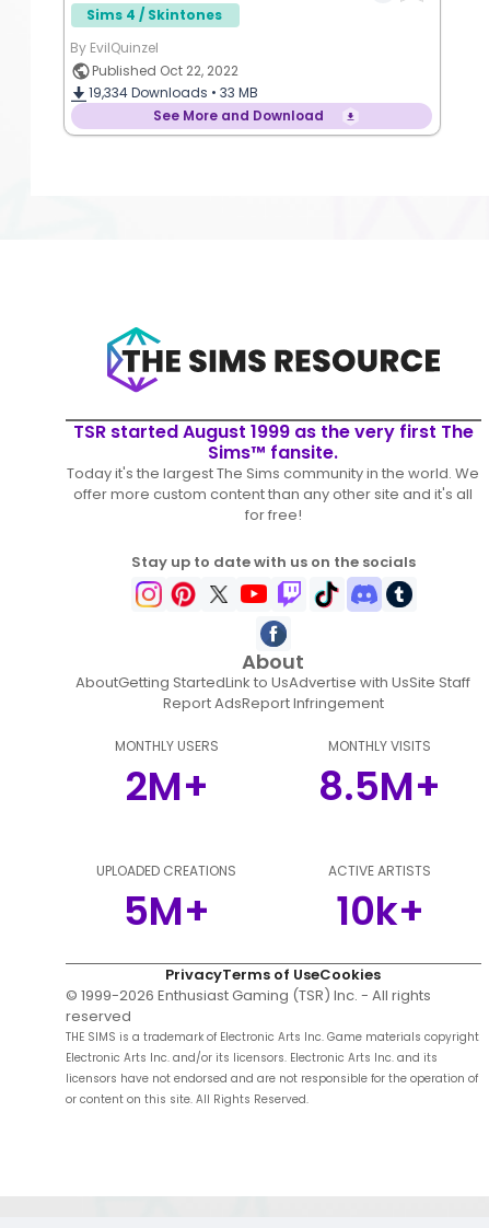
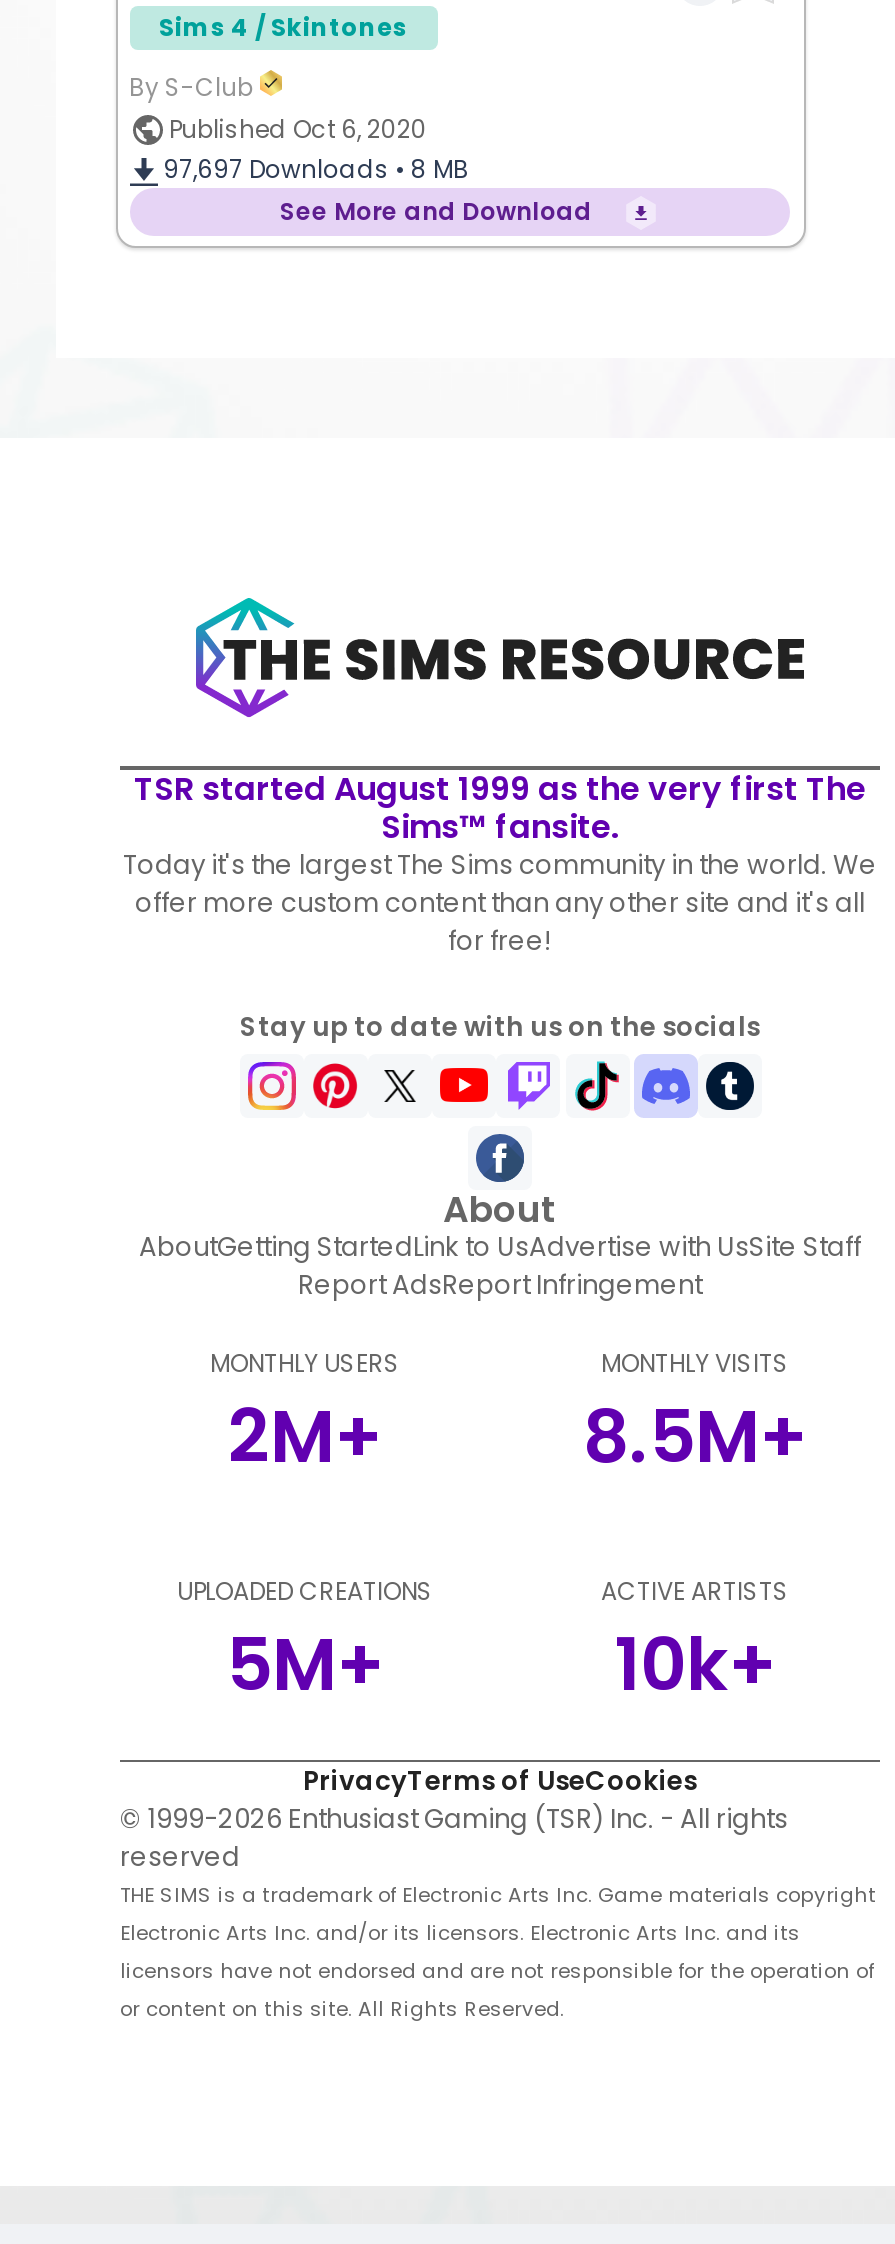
- By EvilQuinzel
+ By S-Club

- Published Oct 22, 2022
+ Published Oct 6, 2020

- 19,334 Downloads • 33 MB
+ 97,697 Downloads • 8 MB
